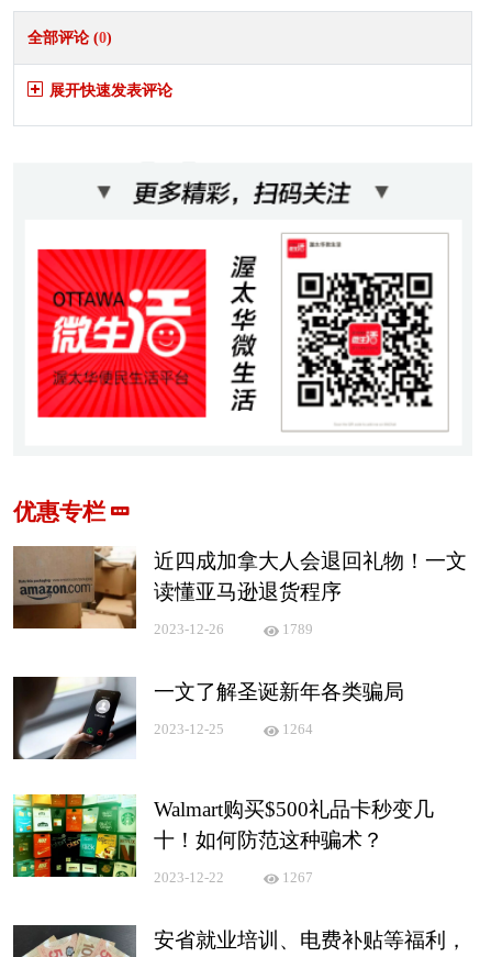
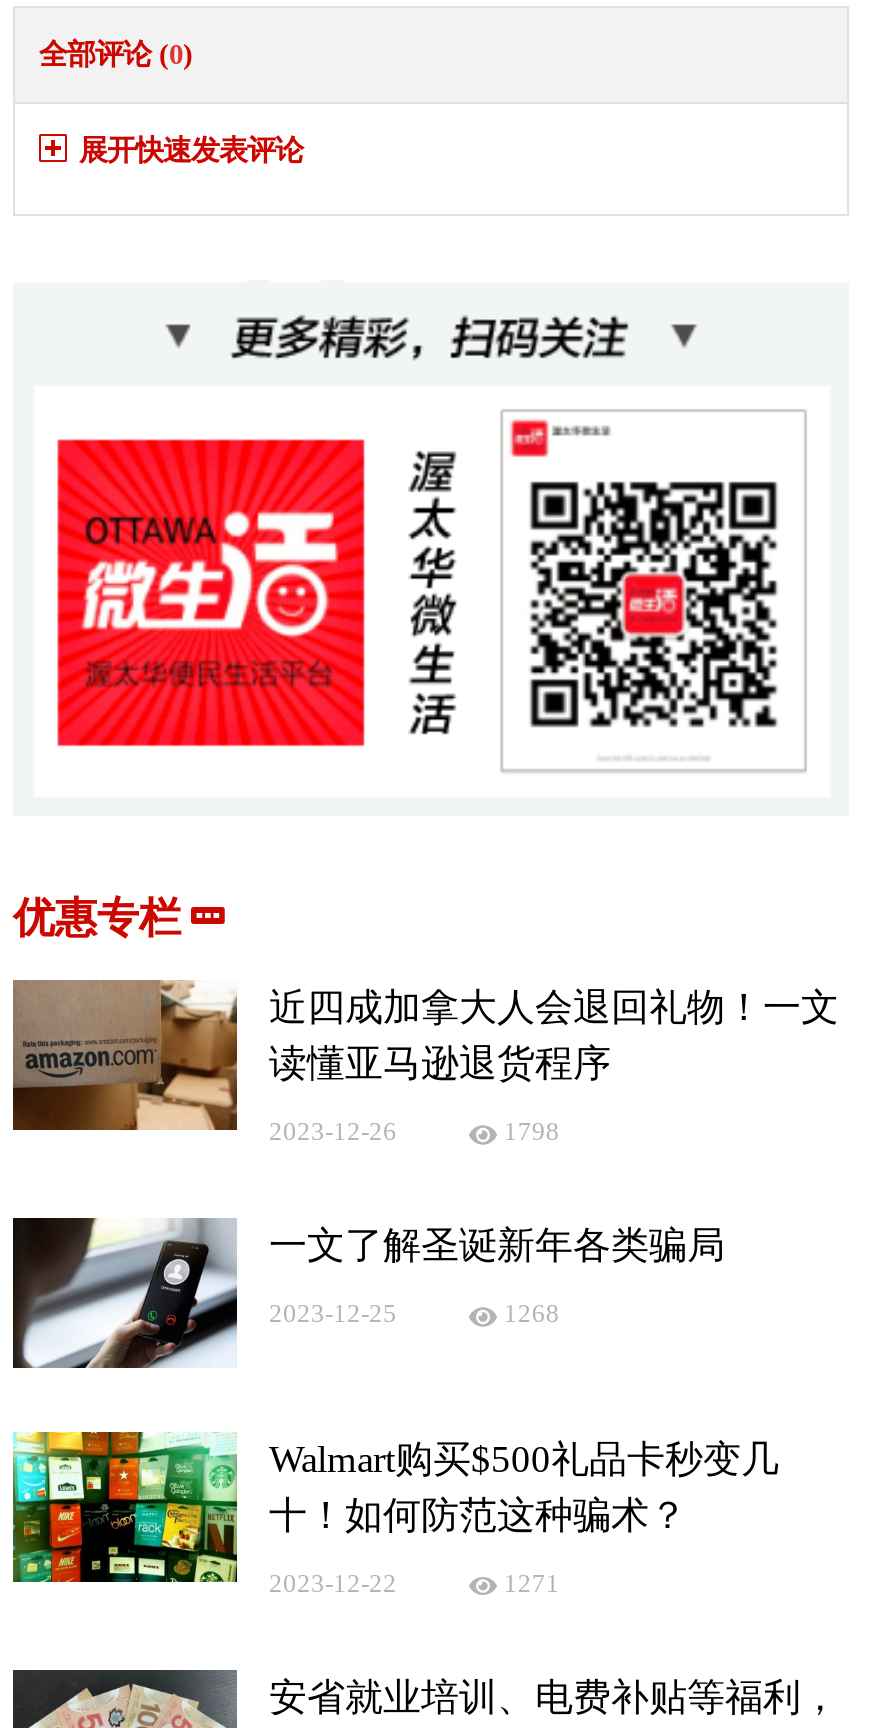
- 1789
+ 1798

- 1264
+ 1268

- 1267
+ 1271
